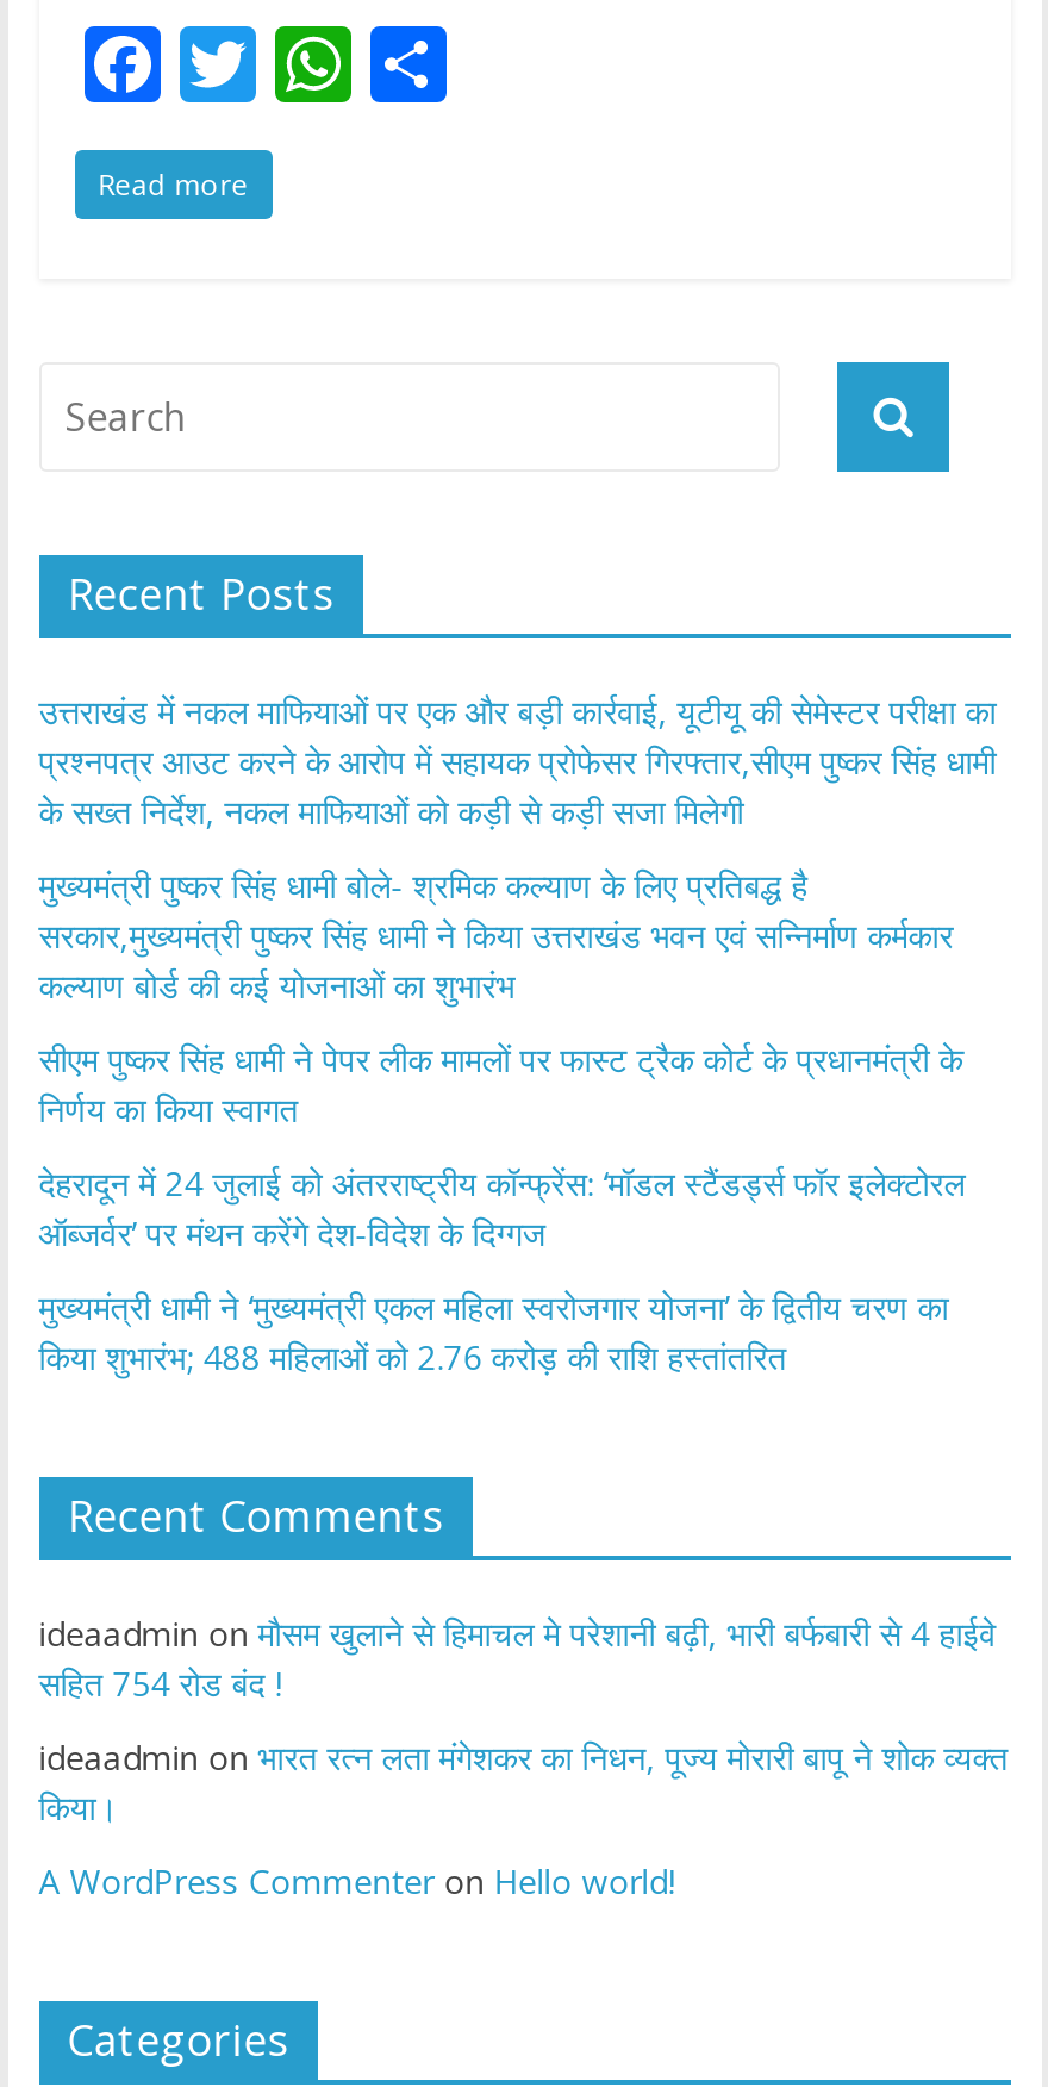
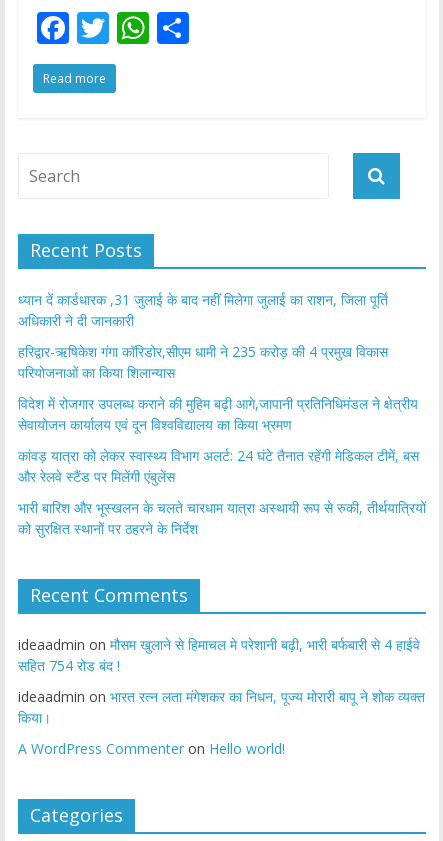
- उत्तराखंड में नकल माफियाओं पर एक और बड़ी कार्रवाई, यूटीयू की सेमेस्टर परीक्षा का
- प्रश्नपत्र आउट करने के आरोप में सहायक प्रोफेसर गिरफ्तार,सीएम पुष्कर सिंह धामी
- के सख्त निर्देश, नकल माफियाओं को कड़ी से कड़ी सजा मिलेगी
+ ध्यान दें कार्डधारक ,31 जुलाई के बाद नहीं मिलेगा जुलाई का राशन, जिला पूर्ति
+ अधिकारी ने दी जानकारी

- मुख्यमंत्री पुष्कर सिंह धामी बोले- श्रमिक कल्याण के लिए प्रतिबद्ध है
- सरकार,मुख्यमंत्री पुष्कर सिंह धामी ने किया उत्तराखंड भवन एवं सन्निर्माण कर्मकार
- कल्याण बोर्ड की कई योजनाओं का शुभारंभ
+ हरिद्वार-ऋषिकेश गंगा कॉरिडोर,सीएम धामी ने 235 करोड़ की 4 प्रमुख विकास
+ परियोजनाओं का किया शिलान्यास

- सीएम पुष्कर सिंह धामी ने पेपर लीक मामलों पर फास्ट ट्रैक कोर्ट के प्रधानमंत्री के
- निर्णय का किया स्वागत
+ विदेश में रोजगार उपलब्ध कराने की मुहिम बढ़ी आगे,जापानी प्रतिनिधिमंडल ने क्षेत्रीय
+ सेवायोजन कार्यालय एवं दून विश्वविद्यालय का किया भ्रमण

- देहरादून में 24 जुलाई को अंतरराष्ट्रीय कॉन्फ्रेंस: ‘मॉडल स्टैंडर्ड्स फॉर इलेक्टोरल
- ऑब्जर्वर’ पर मंथन करेंगे देश-विदेश के दिग्गज
+ कांवड़ यात्रा को लेकर स्वास्थ्य विभाग अलर्ट: 24 घंटे तैनात रहेंगी मेडिकल टीमें, बस
+ और रेलवे स्टैंड पर मिलेंगी एंबुलेंस

- मुख्यमंत्री धामी ने ‘मुख्यमंत्री एकल महिला स्वरोजगार योजना’ के द्वितीय चरण का
- किया शुभारंभ; 488 महिलाओं को 2.76 करोड़ की राशि हस्तांतरित
+ भारी बारिश और भूस्खलन के चलते चारधाम यात्रा अस्थायी रूप से रुकी, तीर्थयात्रियों
+ को सुरक्षित स्थानों पर ठहरने के निर्देश
